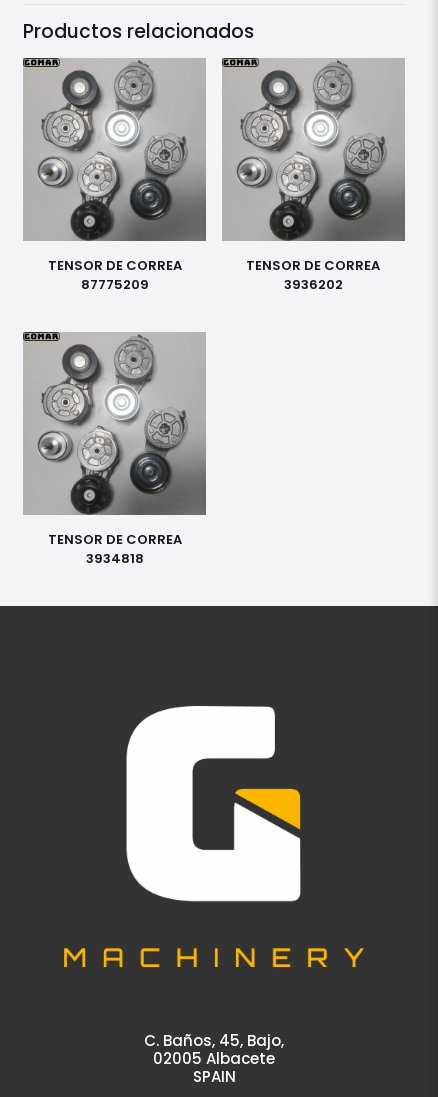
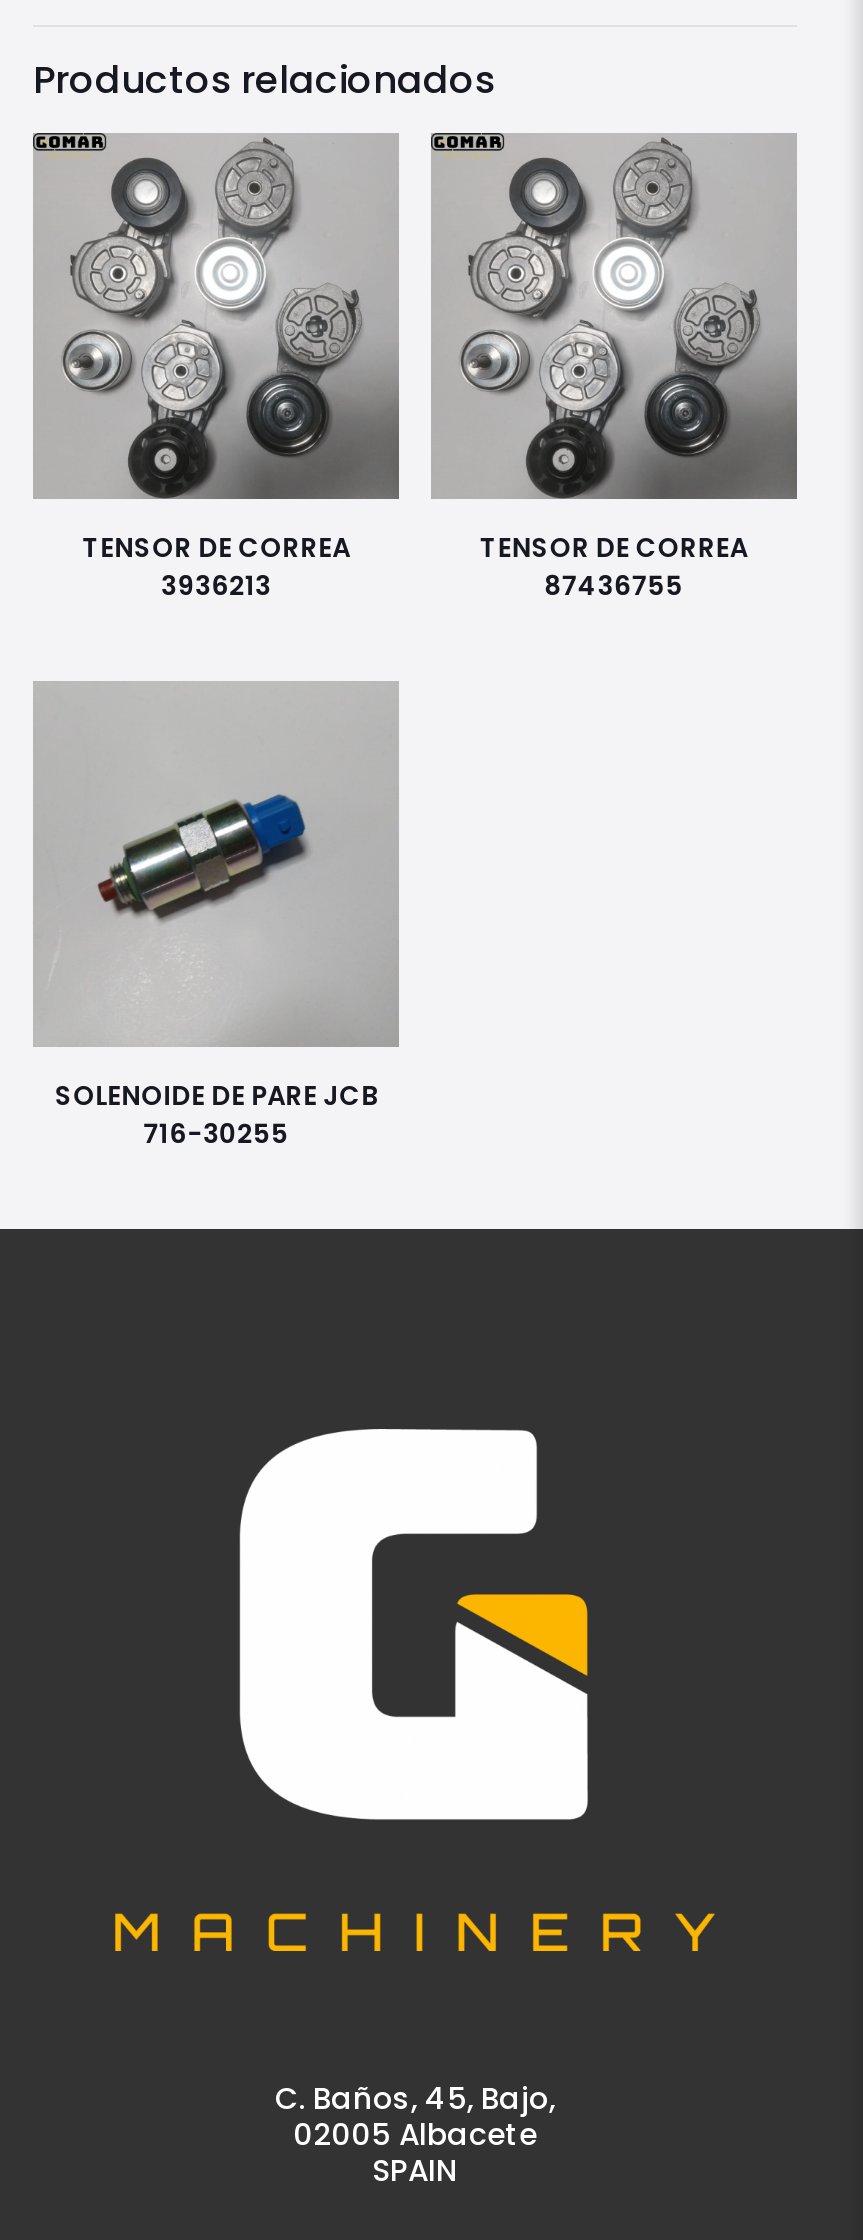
- 87775209
+ 3936213

- 3936202
+ 87436755

- [image]
- TENSOR DE CORREA
- 3934818
+ [image]
+ SOLENOIDE DE PARE JCB
+ 716-30255
